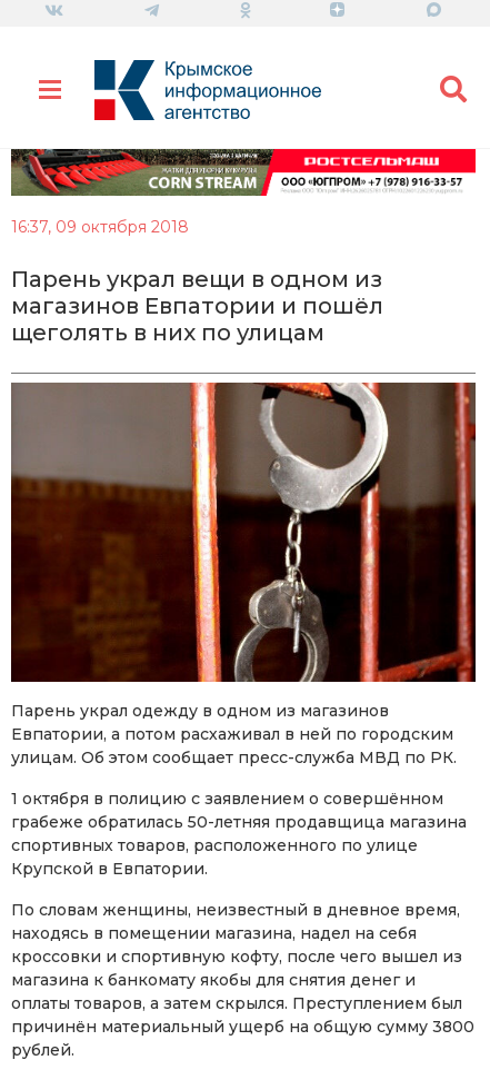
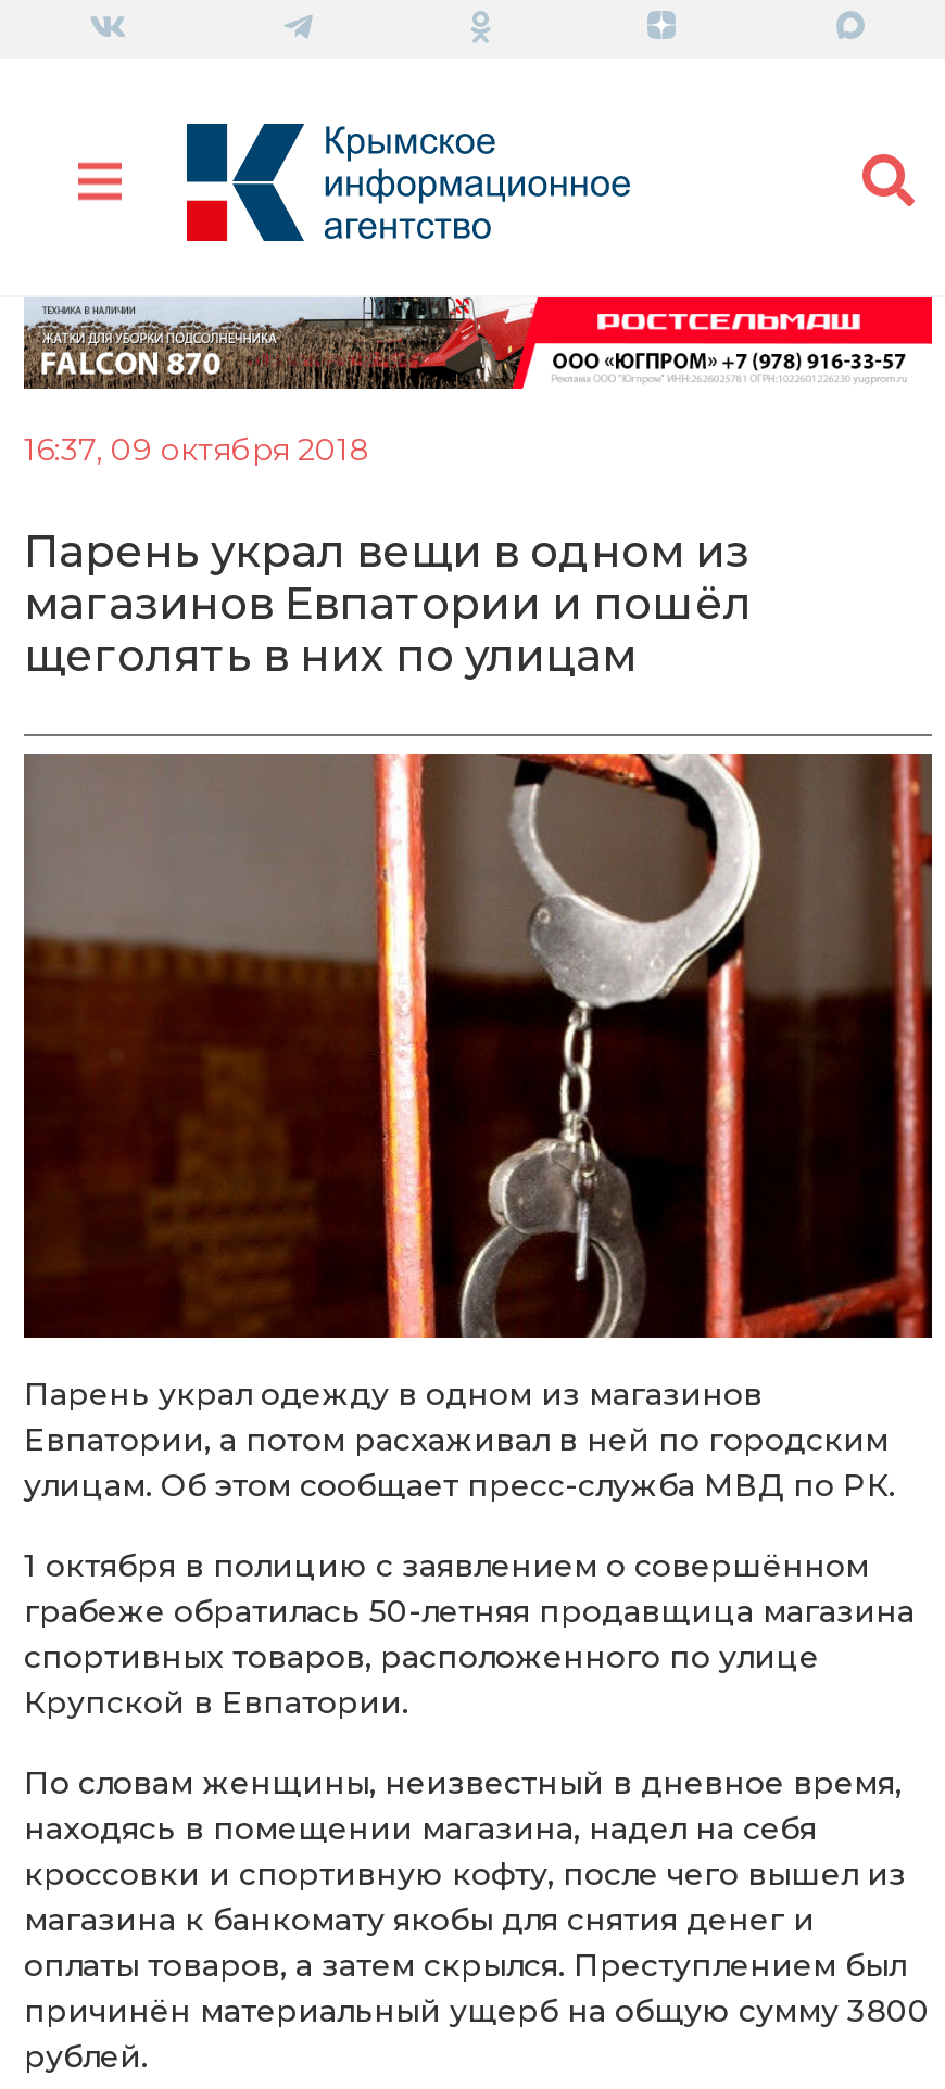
- [image]
+ [image]
